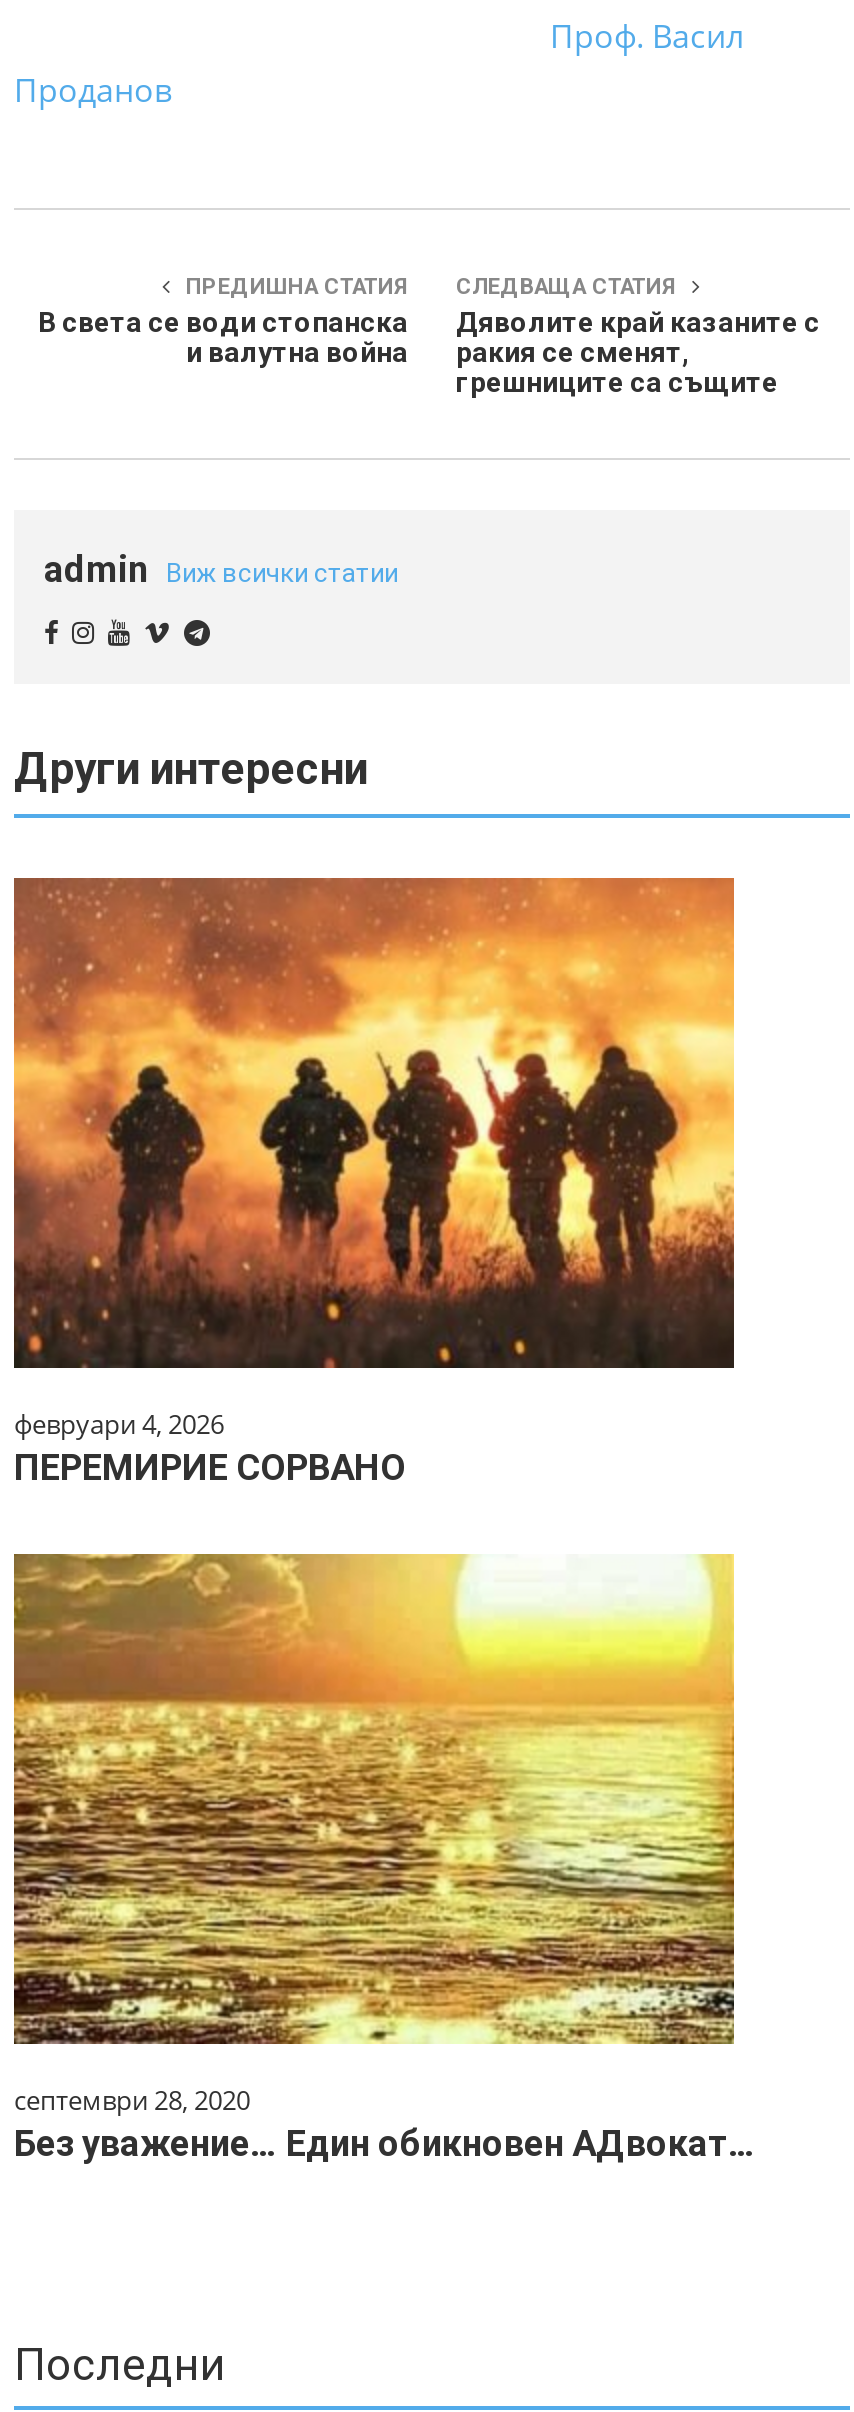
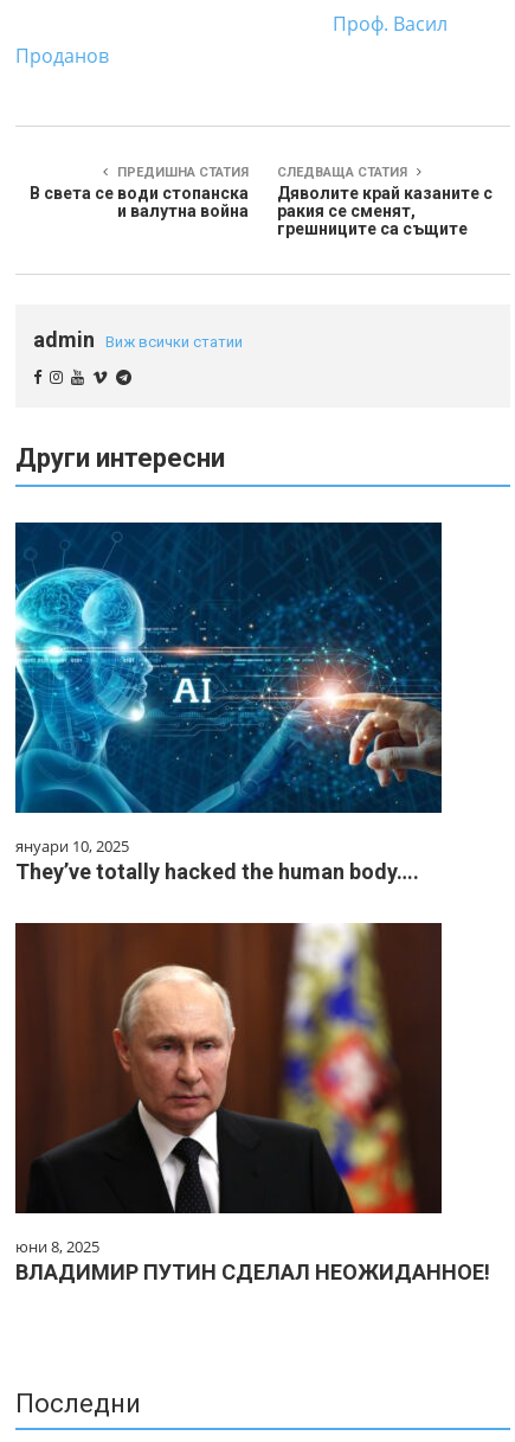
- [image]
- февруари 4, 2026
- ПЕРЕМИРИЕ СОРВАНО
+ [image]
+ януари 10, 2025
+ They’ve totally hacked the human body….

- [image]
- септември 28, 2020
- Без уважение… Един обикновен АДвокат…
+ [image]
+ юни 8, 2025
+ ВЛАДИМИР ПУТИН СДЕЛАЛ НЕОЖИДАННОЕ!
